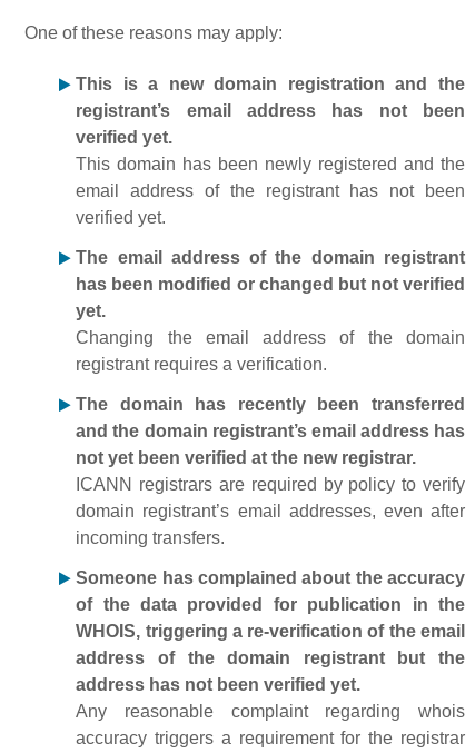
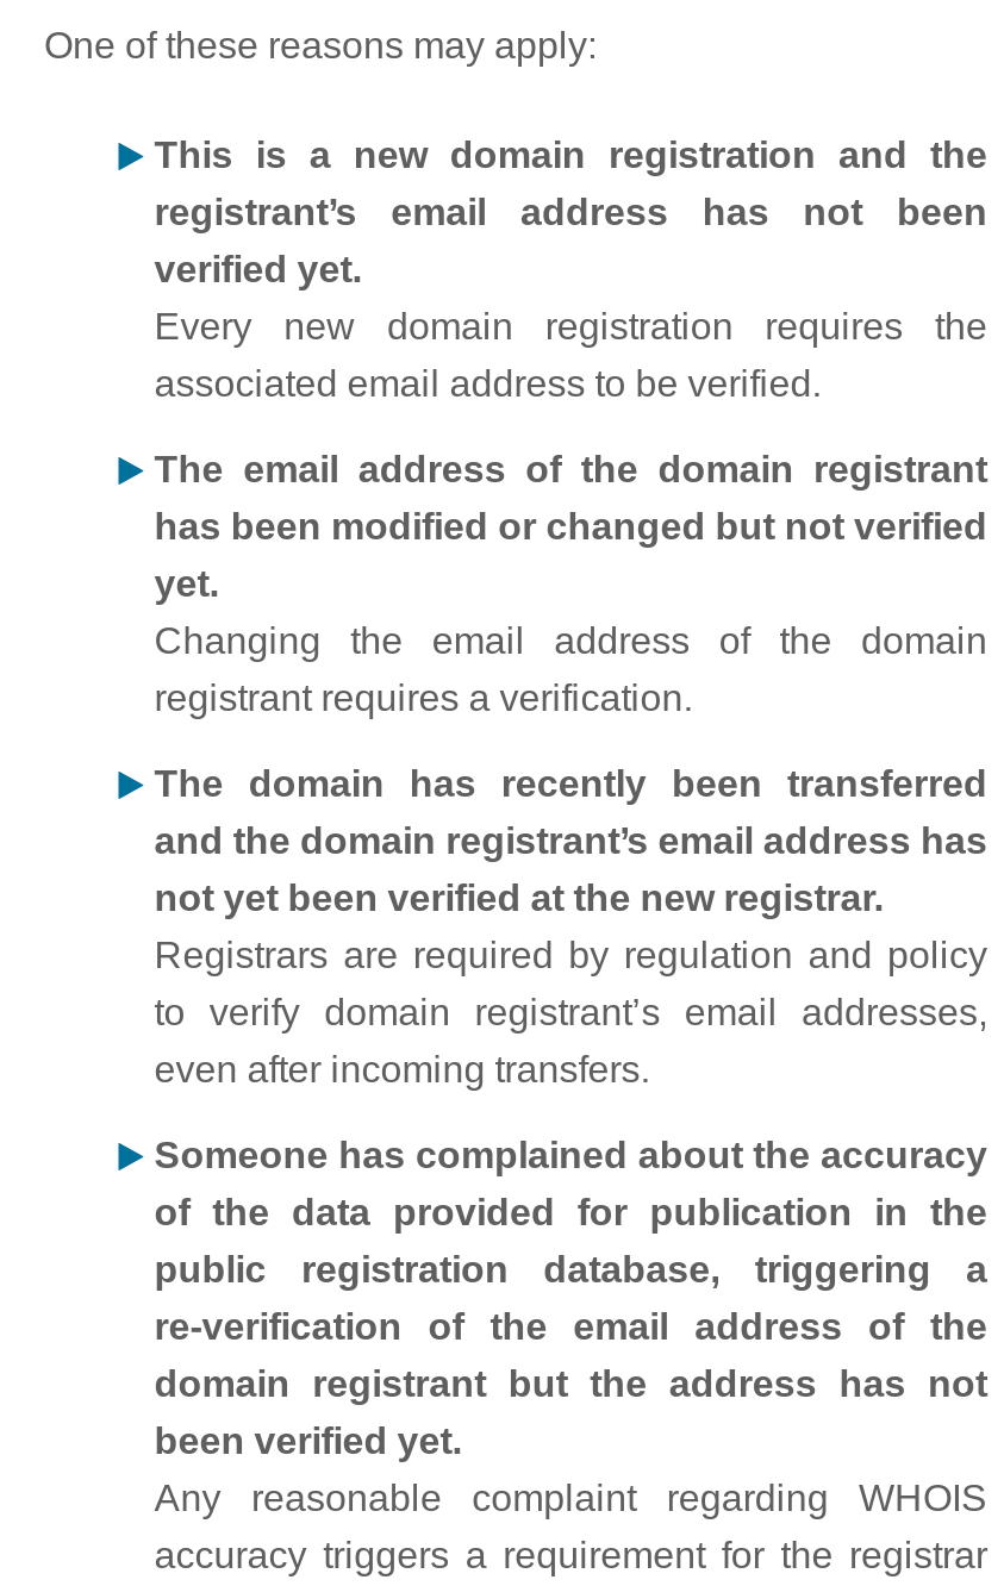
- This domain has been newly registered and the
- email address of the registrant has not been
- verified yet.
+ Every new domain registration requires the
+ associated email address to be verified.

moved up: The email address of the domain registrant | has been modified or changed but not verified | yet. | Changing the email address of the domain | registrant requires a verification. | The domain has recently been transferred | and the domain registrant’s email address has | not yet been verified at the new registrar.

- ICANN registrars are required by policy to verify
- domain registrant’s email addresses, even after
- incoming transfers.
+ Registrars are required by regulation and policy
+ to verify domain registrant’s email addresses,
+ even after incoming transfers.

moved up: Someone has complained about the accuracy | of the data provided for publication in the

- WHOIS, triggering a re-verification of the email
- address of the domain registrant but the
- address has not been verified yet.
- Any reasonable complaint regarding whois
+ public registration database, triggering a
+ re‑verification of the email address of the
+ domain registrant but the address has not
+ been verified yet.
+ Any reasonable complaint regarding WHOIS
